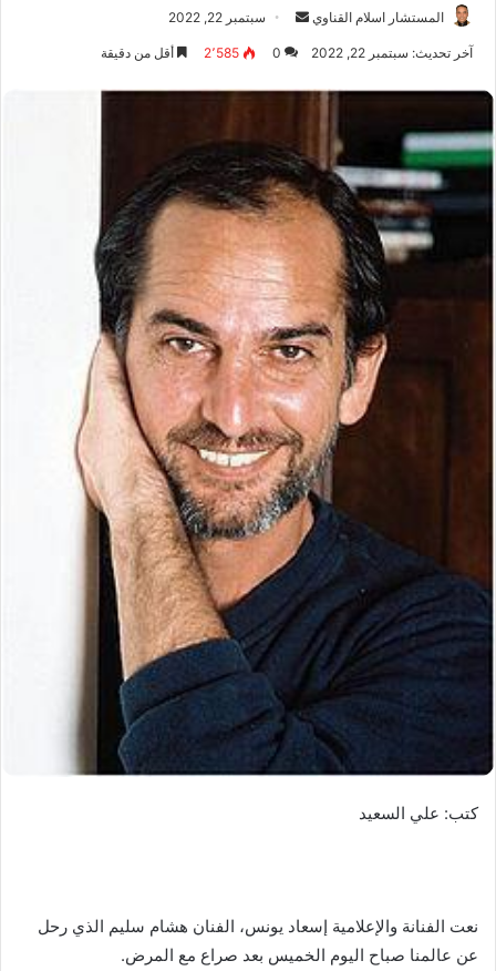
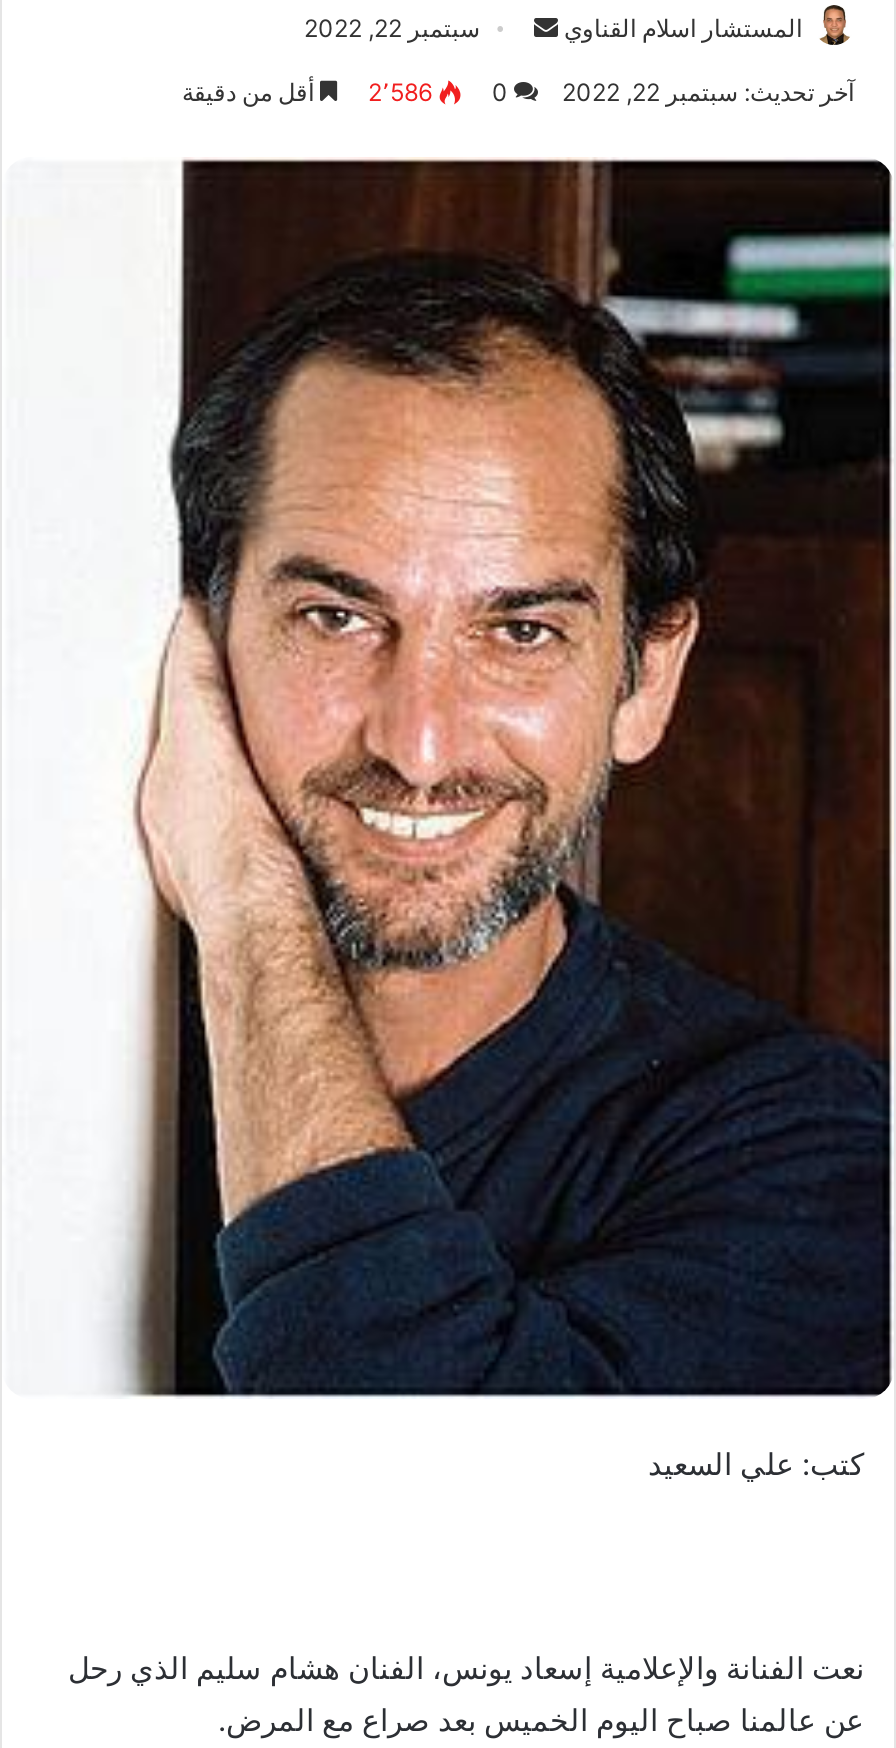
- 2٬585
+ 2٬586
